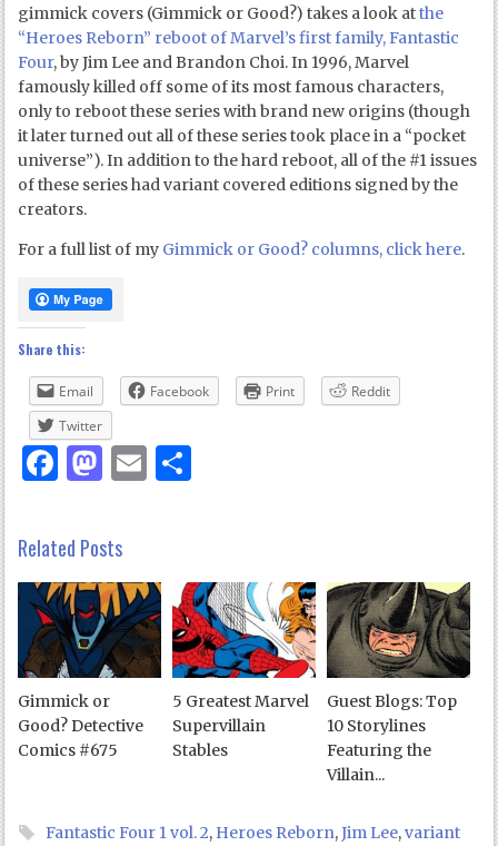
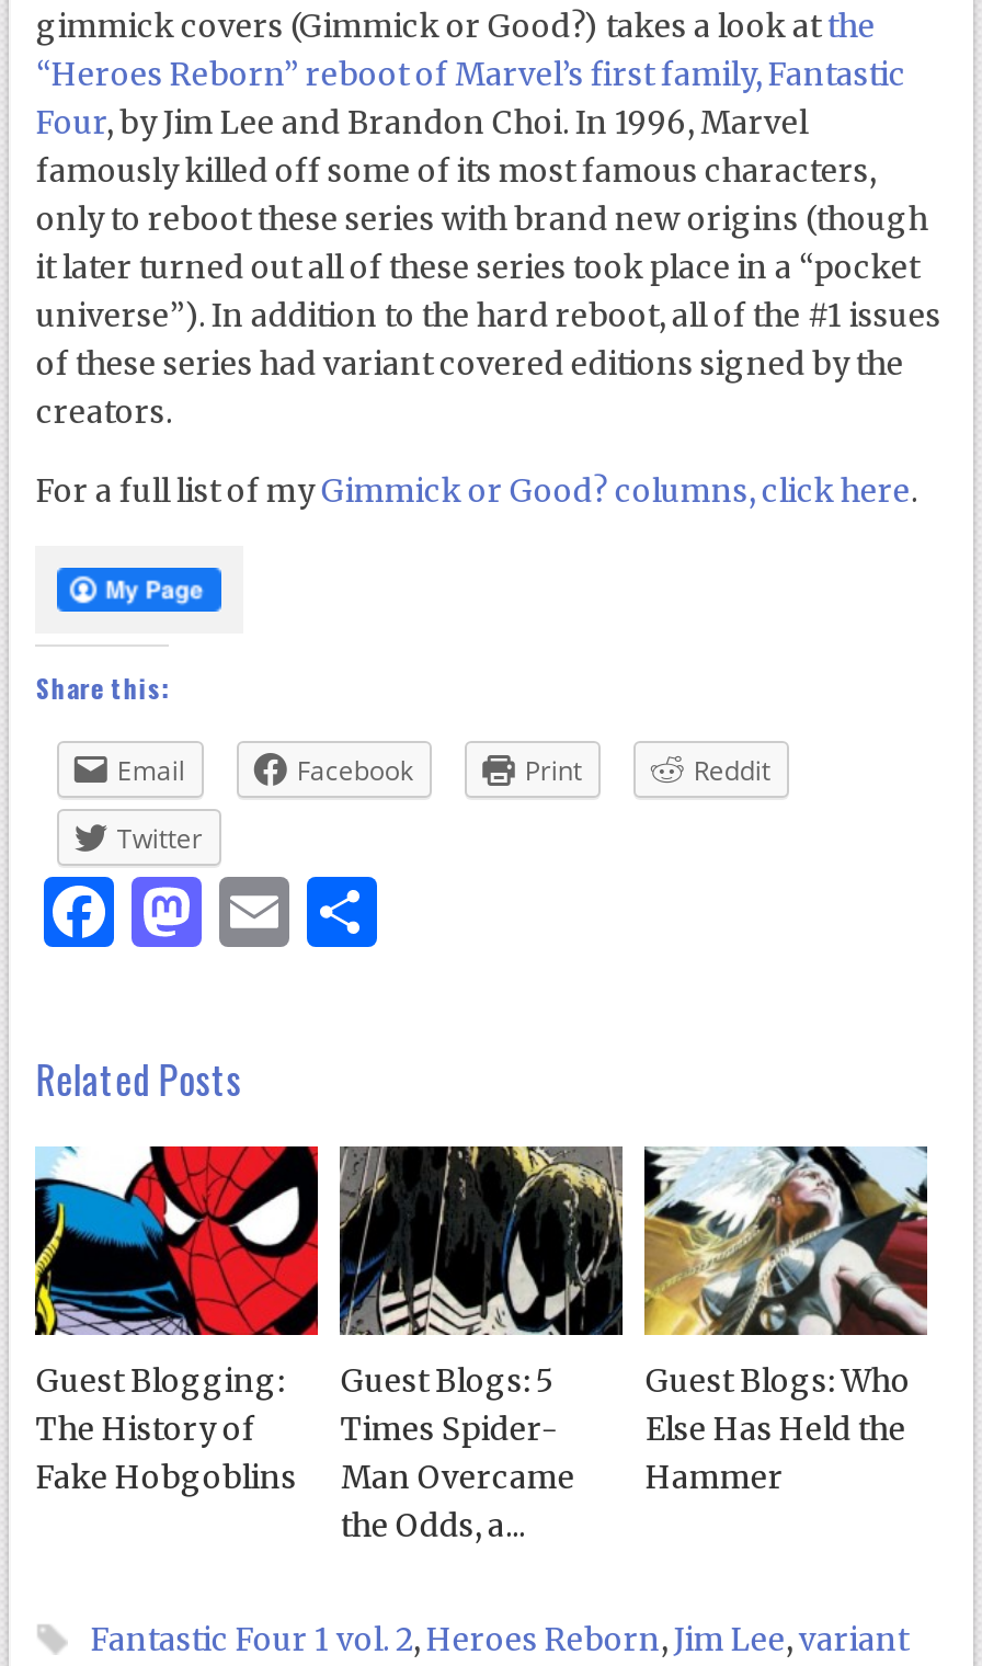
- [image]
- Gimmick or
- Good? Detective
- Comics #675
+ [image]
+ Guest Blogging:
+ The History of
+ Fake Hobgoblins

- [image]
- 5 Greatest Marvel
- Supervillain
- Stables
+ [image]
+ Guest Blogs: 5
+ Times Spider-
+ Man Overcame
+ the Odds, a...

- [image]
- Guest Blogs: Top
- 10 Storylines
- Featuring the
- Villain...
+ [image]
+ Guest Blogs: Who
+ Else Has Held the
+ Hammer
